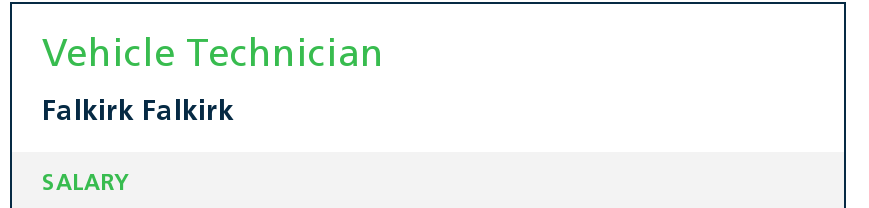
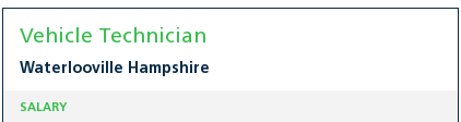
- Falkirk Falkirk
+ Waterlooville Hampshire
